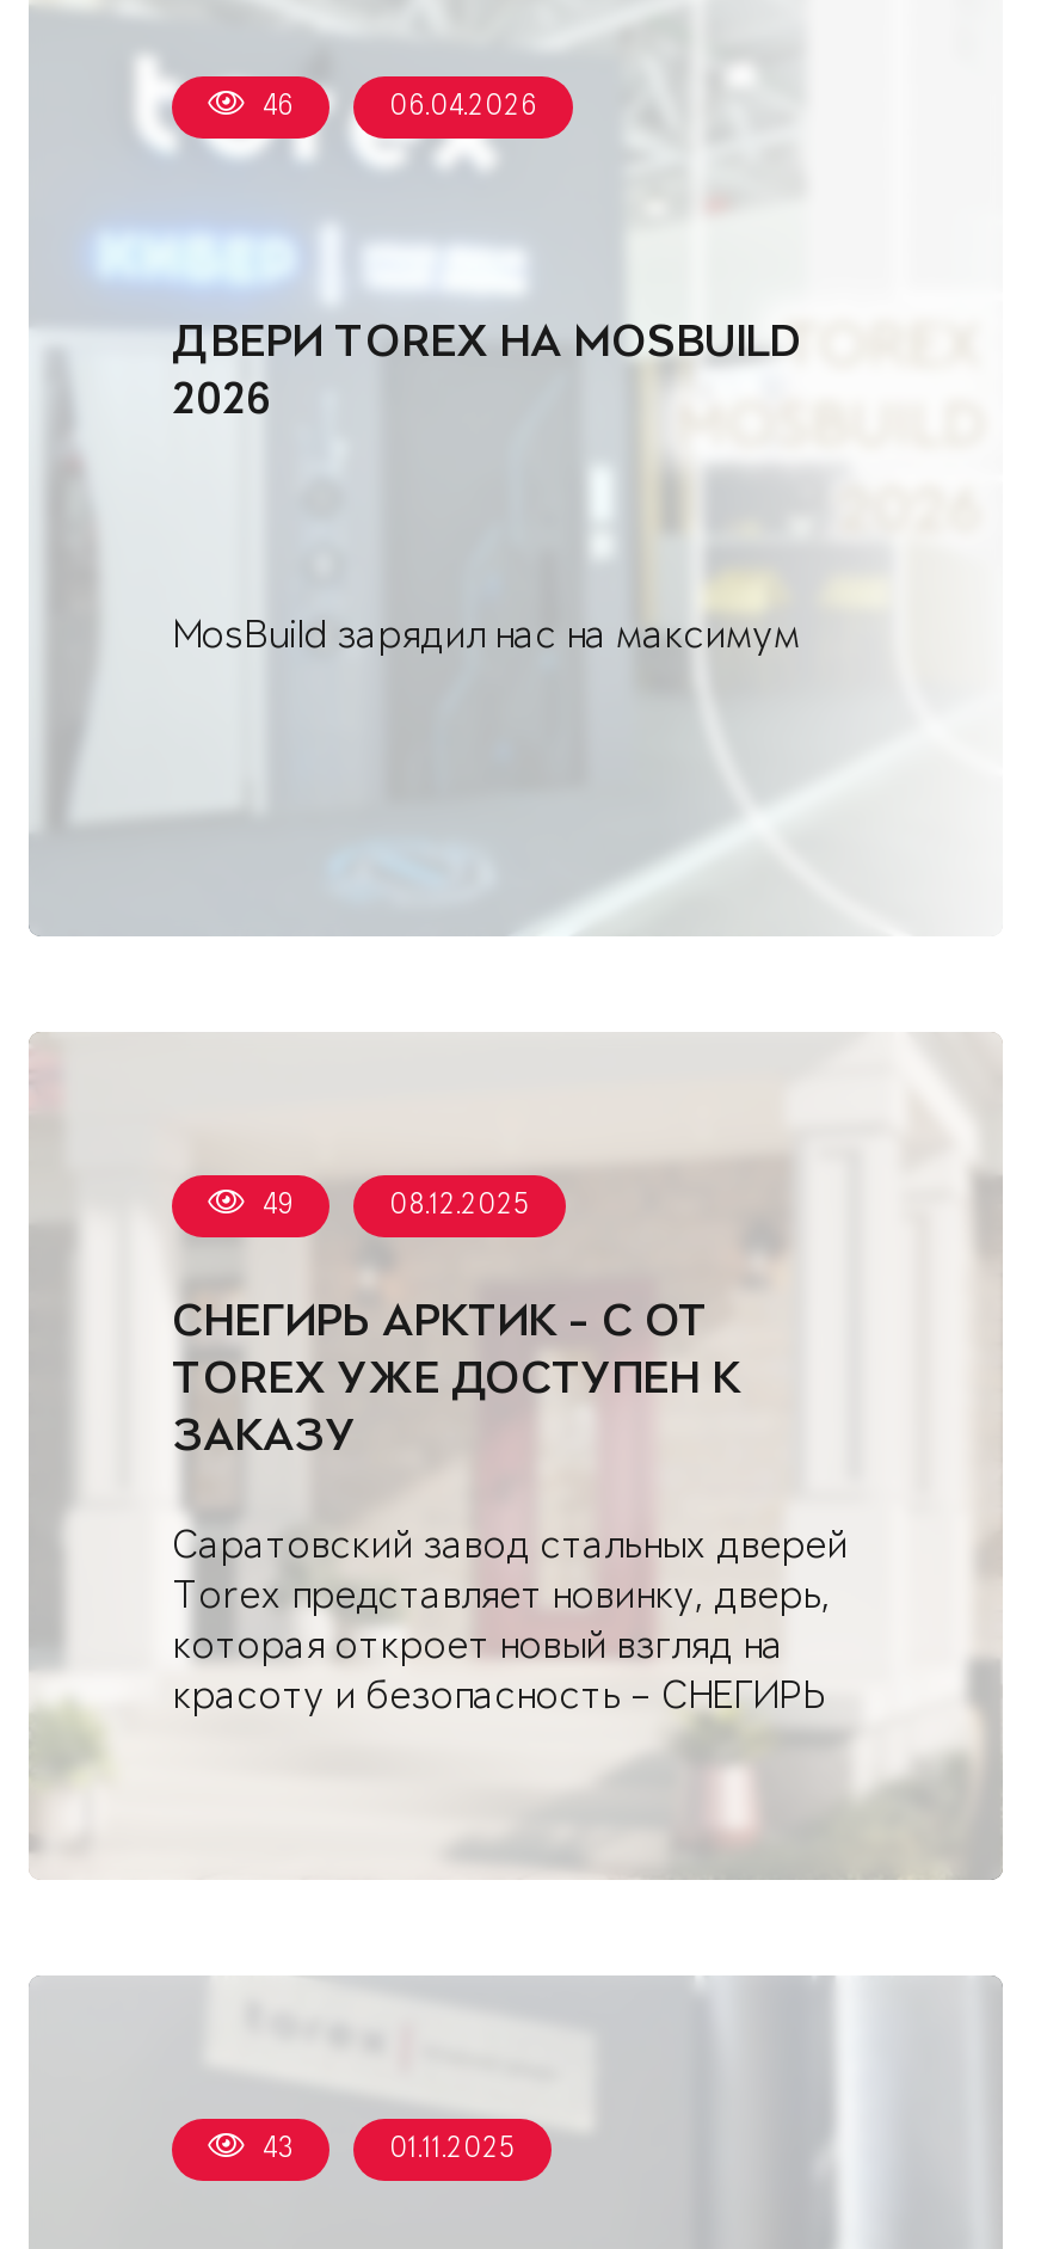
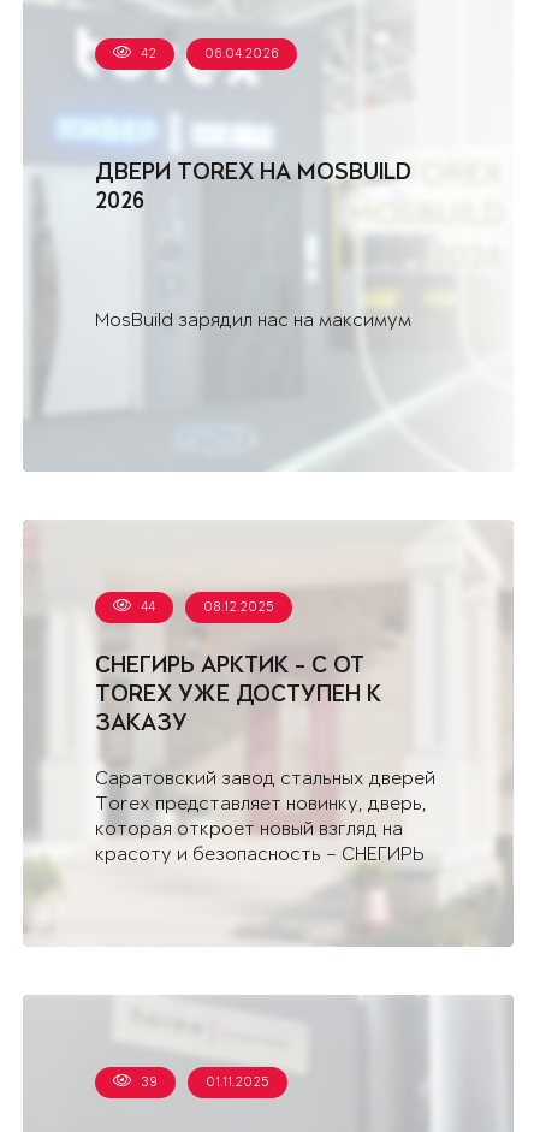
- 46
+ 42

- 49
+ 44

- 43
+ 39
